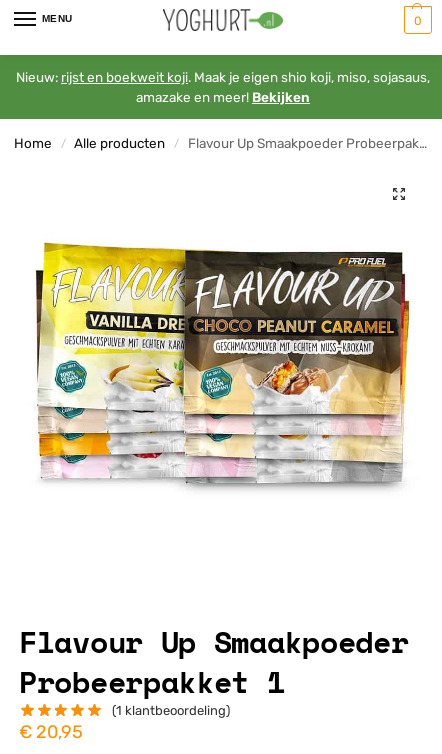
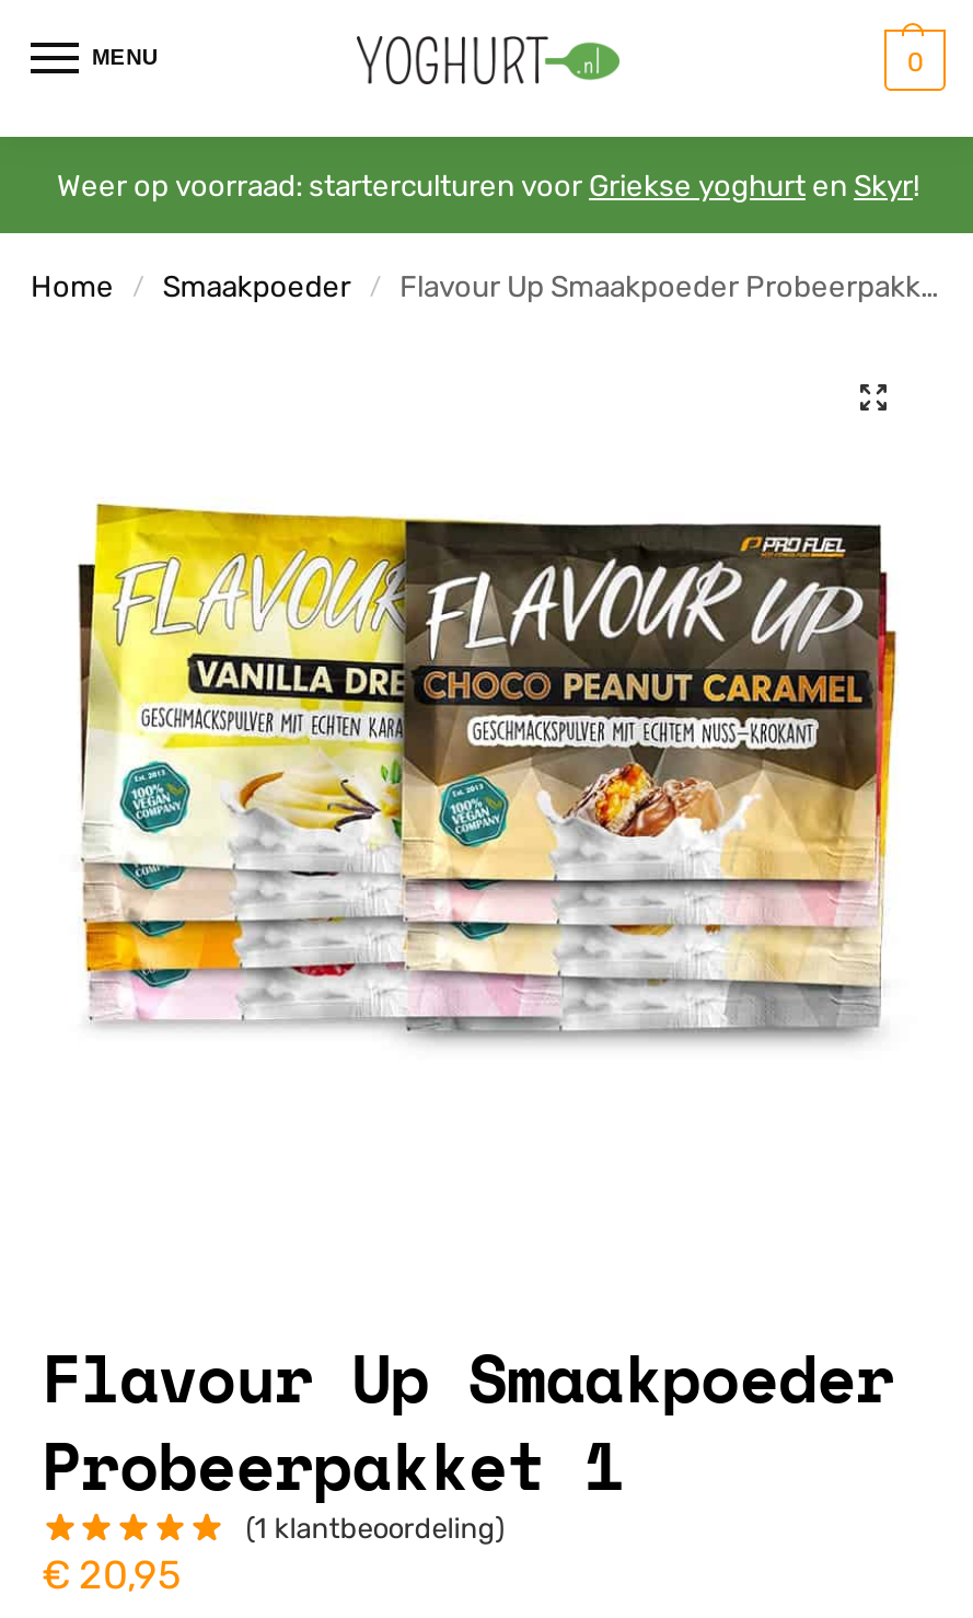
- Nieuw: rijst en boekweit koji. Maak je eigen shio koji, miso, sojasaus,
- amazake en meer! Bekijken
+ Weer op voorraad: starterculturen voor Griekse yoghurt en Skyr!

- Alle producten
+ Smaakpoeder
